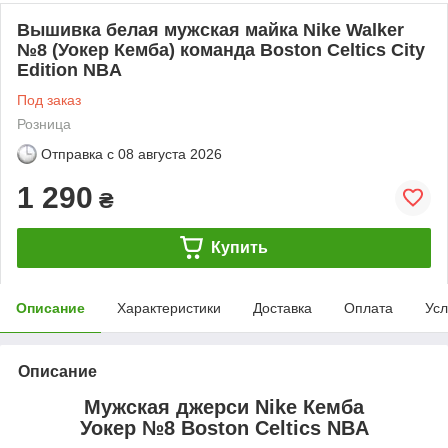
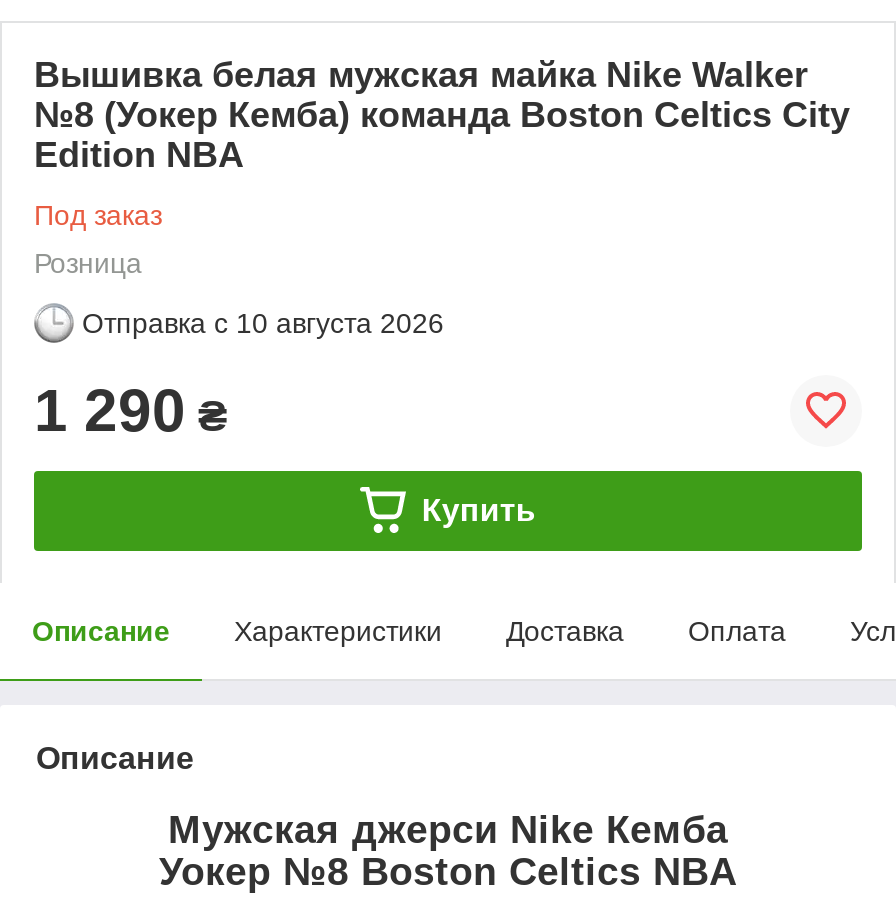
- Отправка с 08 августа 2026
+ Отправка с 10 августа 2026
